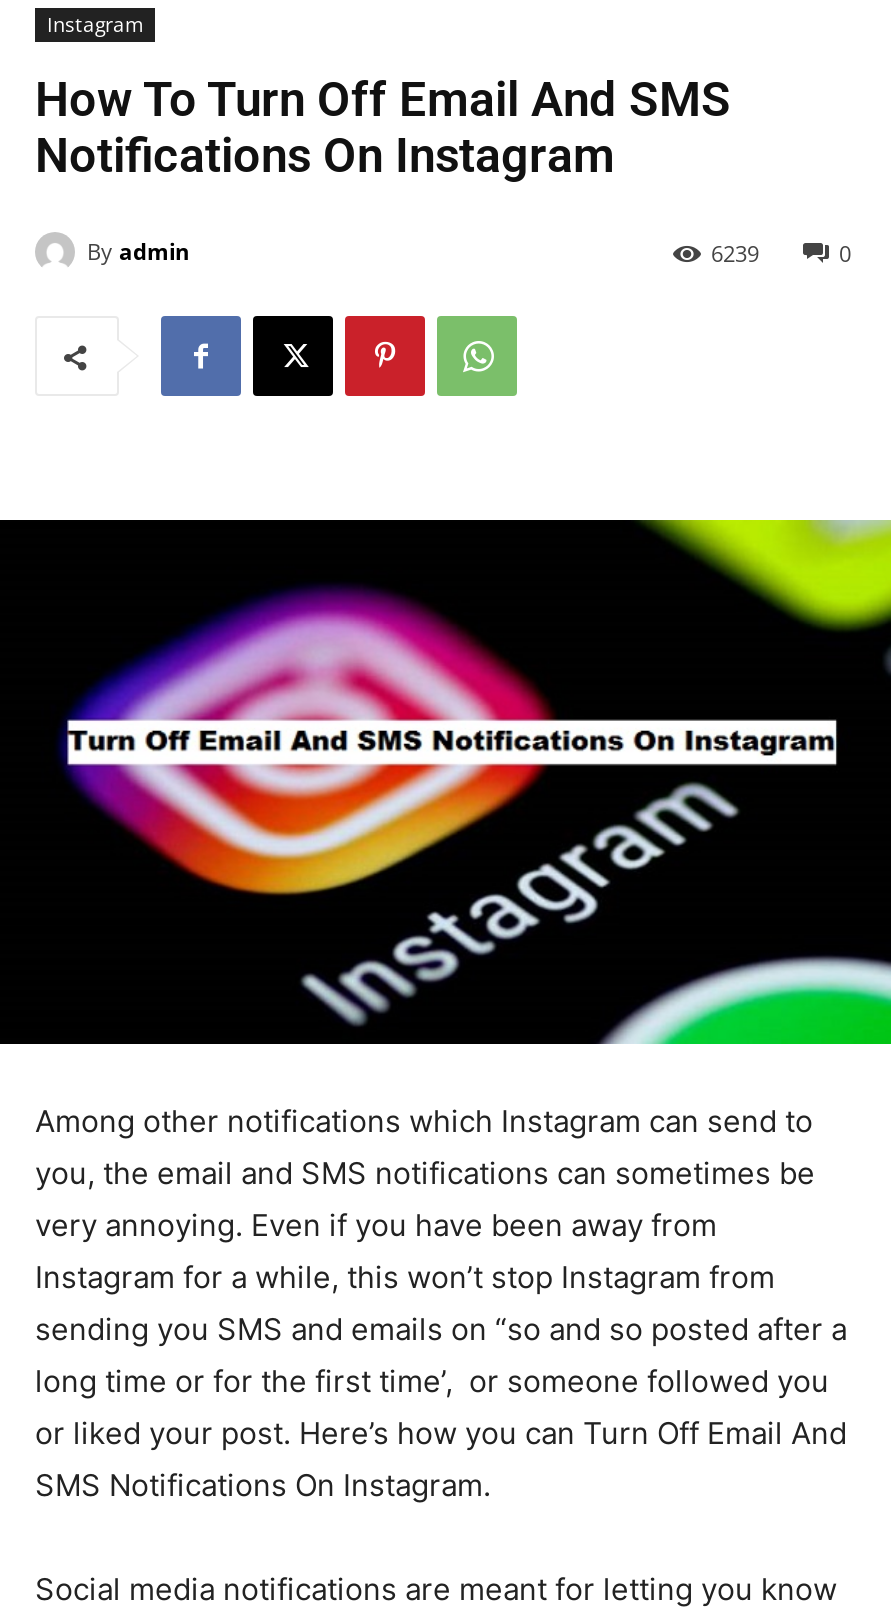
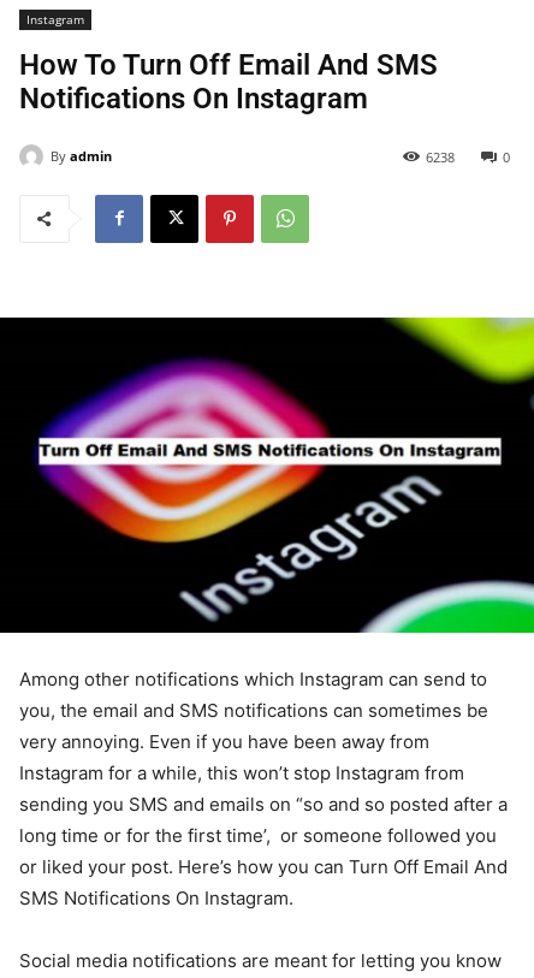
- 6239
+ 6238
